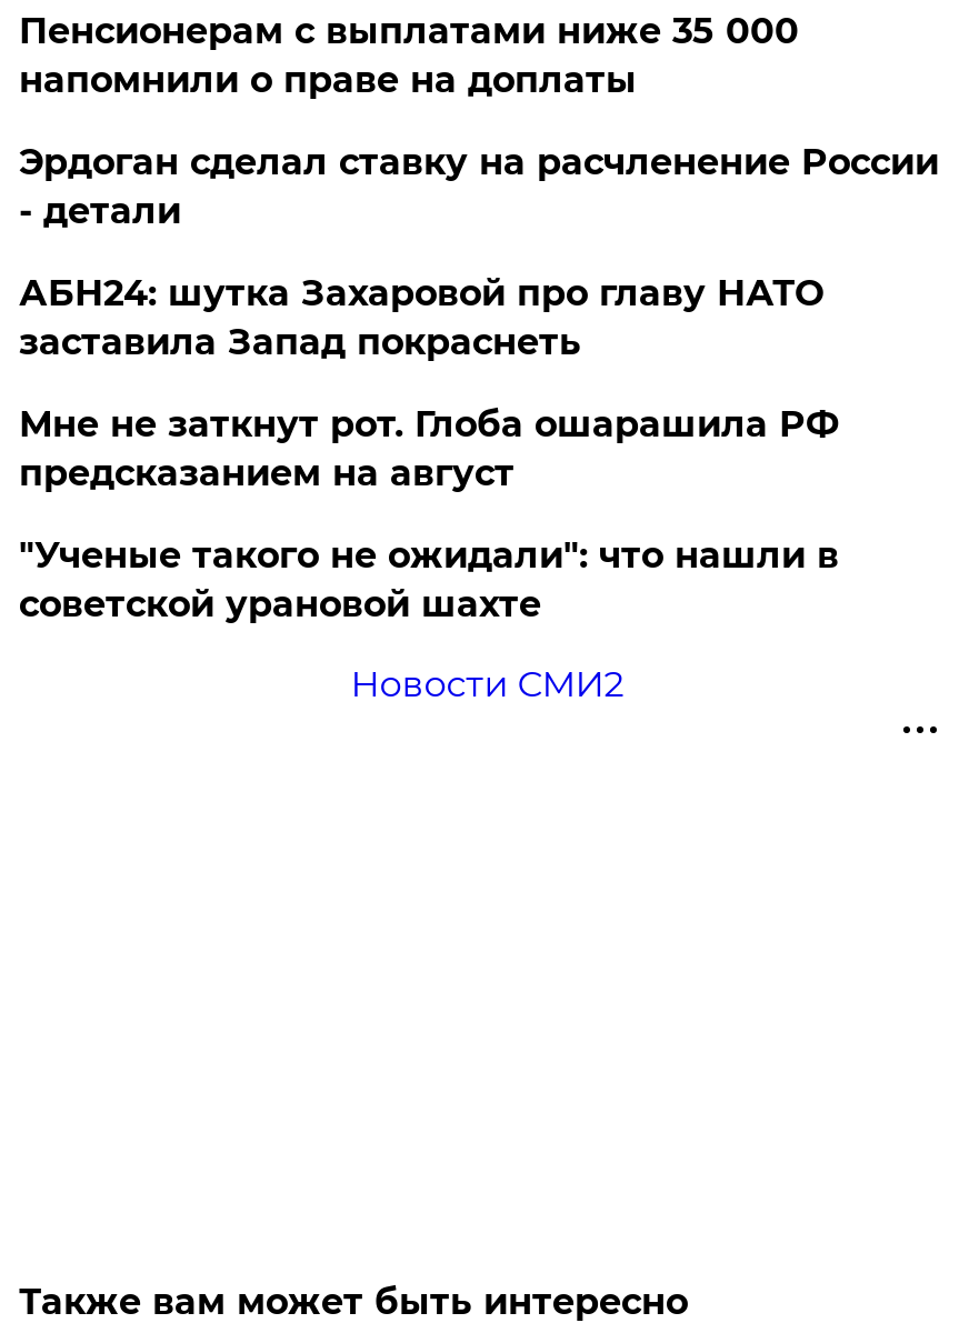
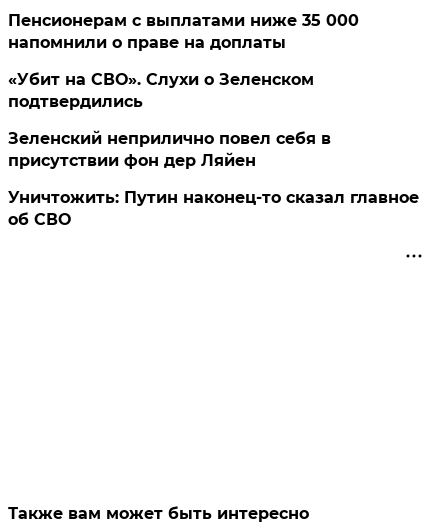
- Эрдоган сделал ставку на расчленение России
- - детали
- АБН24: шутка Захаровой про главу НАТО
- заставила Запад покраснеть
- Мне не заткнут рот. Глоба ошарашила РФ
- предсказанием на август
- "Ученые такого не ожидали": что нашли в
- советской урановой шахте
- Новости СМИ2
+ «Убит на СВО». Слухи о Зеленском
+ подтвердились
+ Зеленский неприлично повел cебя в
+ присутствии фон дер Ляйен
+ Уничтожить: Путин наконец-то сказал главное
+ об СВО
